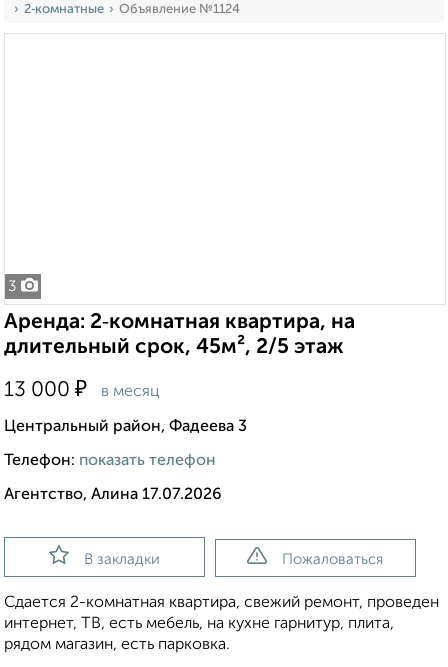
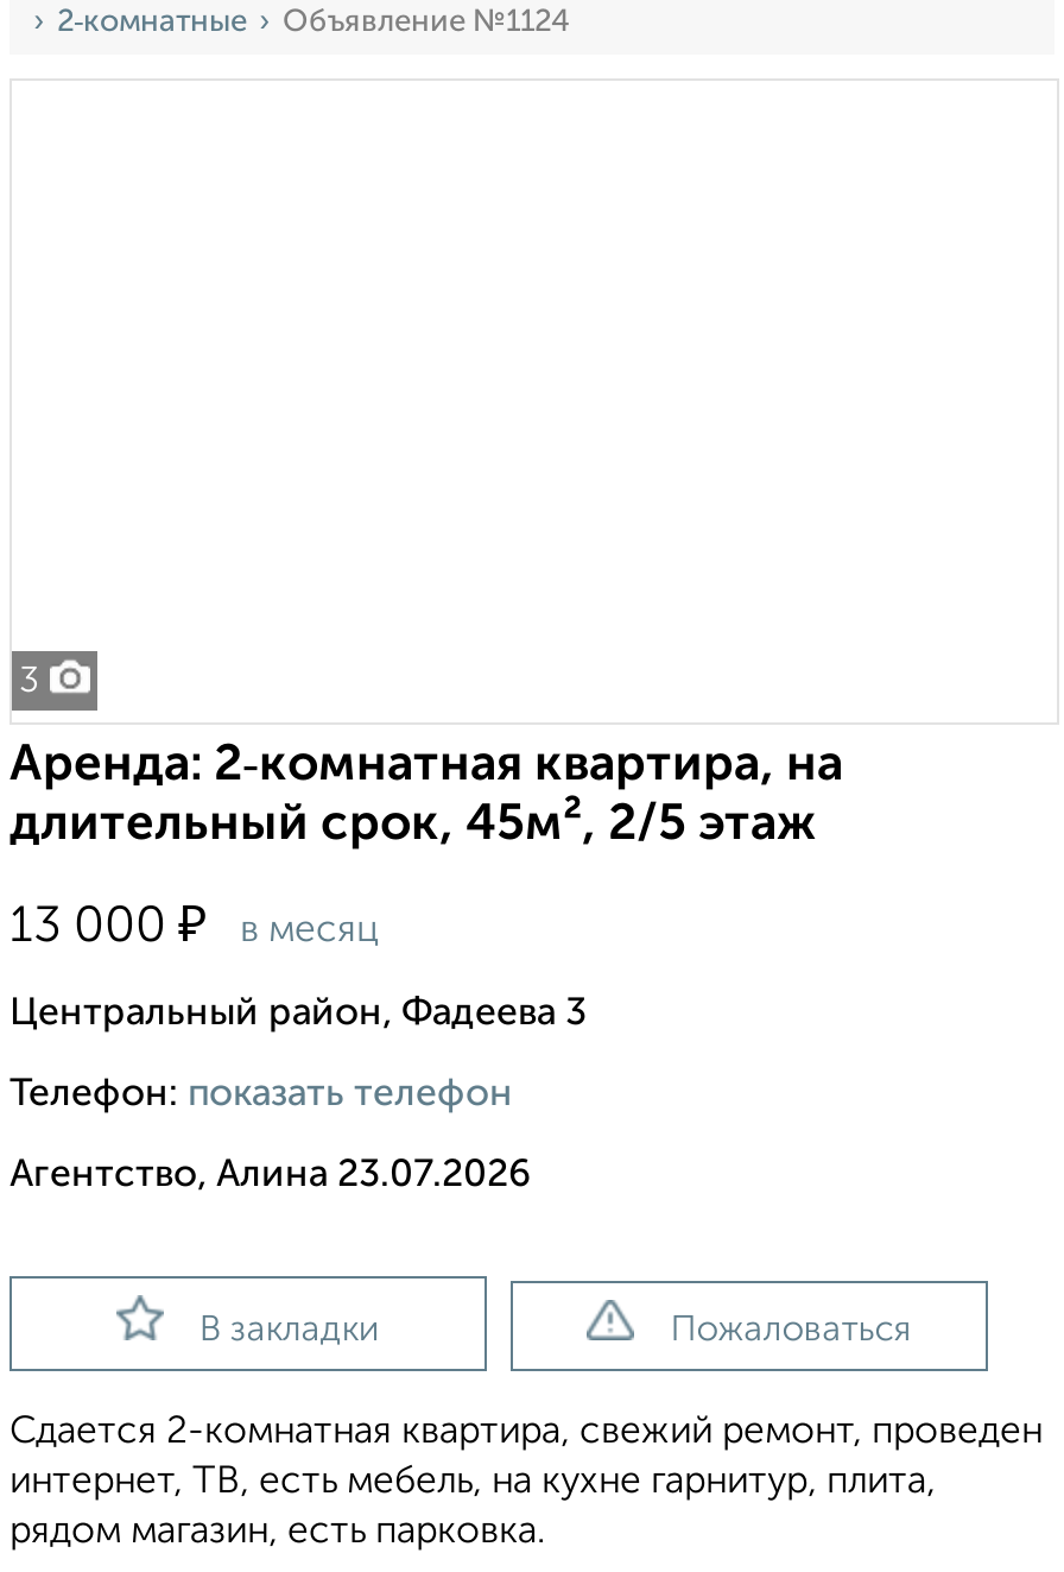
- Агентство, Алина 17.07.2026
+ Агентство, Алина 23.07.2026
